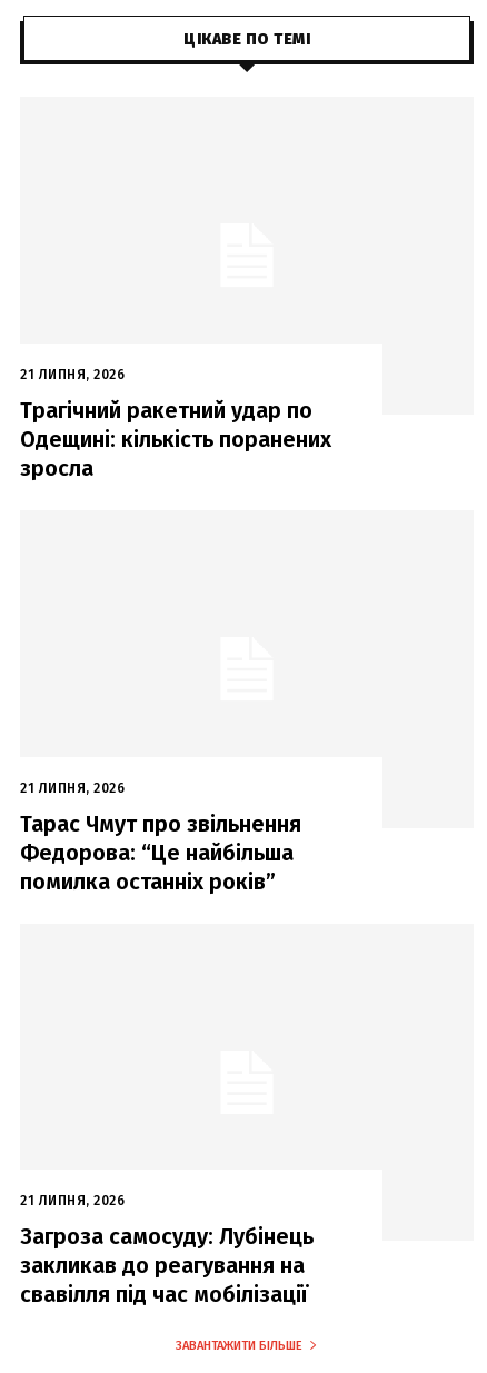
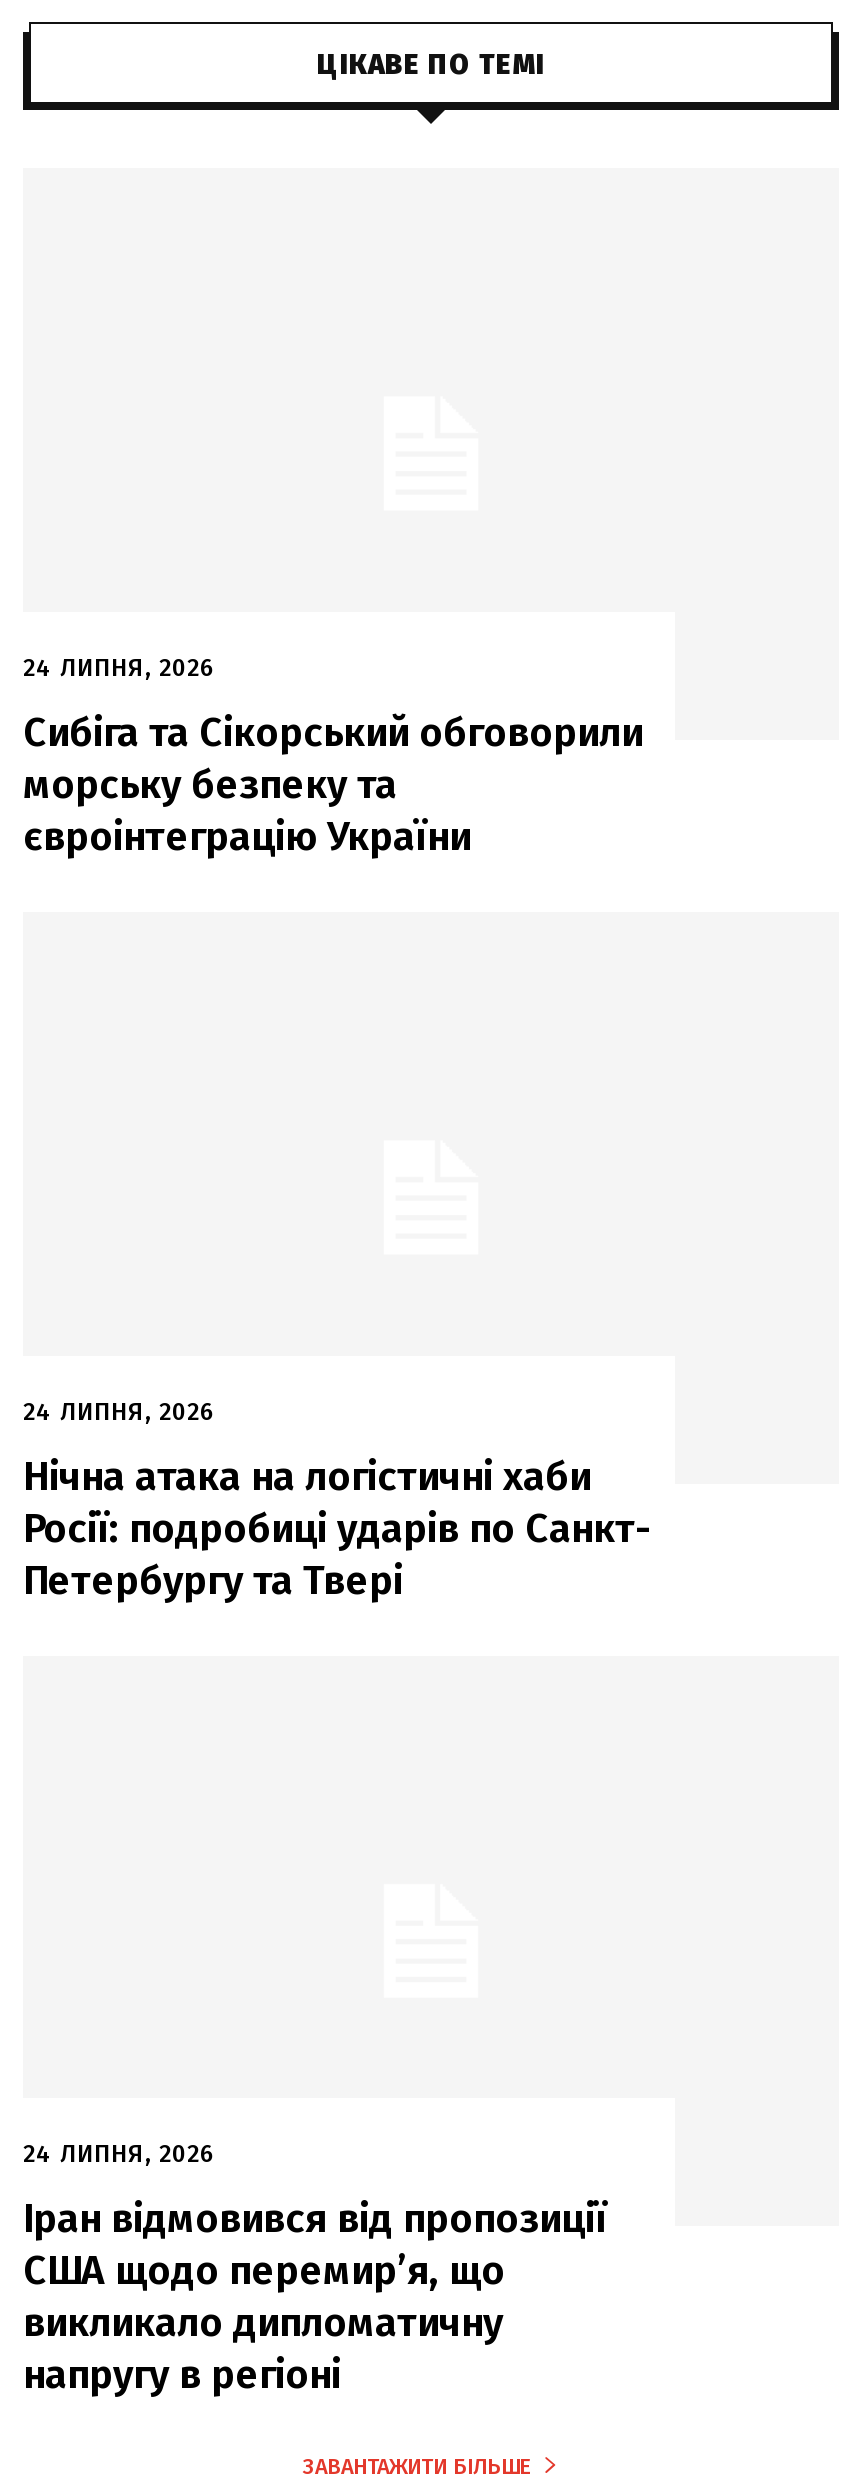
- 21 ЛИПНЯ, 2026
+ 24 ЛИПНЯ, 2026

- Трагічний ракетний удар по
- Одещині: кількість поранених
- зросла
+ Сибіга та Сікорський обговорили
+ морську безпеку та
+ євроінтеграцію України

- 21 ЛИПНЯ, 2026
+ 24 ЛИПНЯ, 2026

- Тарас Чмут про звільнення
- Федорова: “Це найбільша
- помилка останніх років”
+ Нічна атака на логістичні хаби
+ Росії: подробиці ударів по Санкт-
+ Петербургу та Твері

- 21 ЛИПНЯ, 2026
+ 24 ЛИПНЯ, 2026

- Загроза самосуду: Лубінець
- закликав до реагування на
- свавілля під час мобілізації
+ Іран відмовився від пропозиції
+ США щодо перемир’я, що
+ викликало дипломатичну
+ напругу в регіоні
